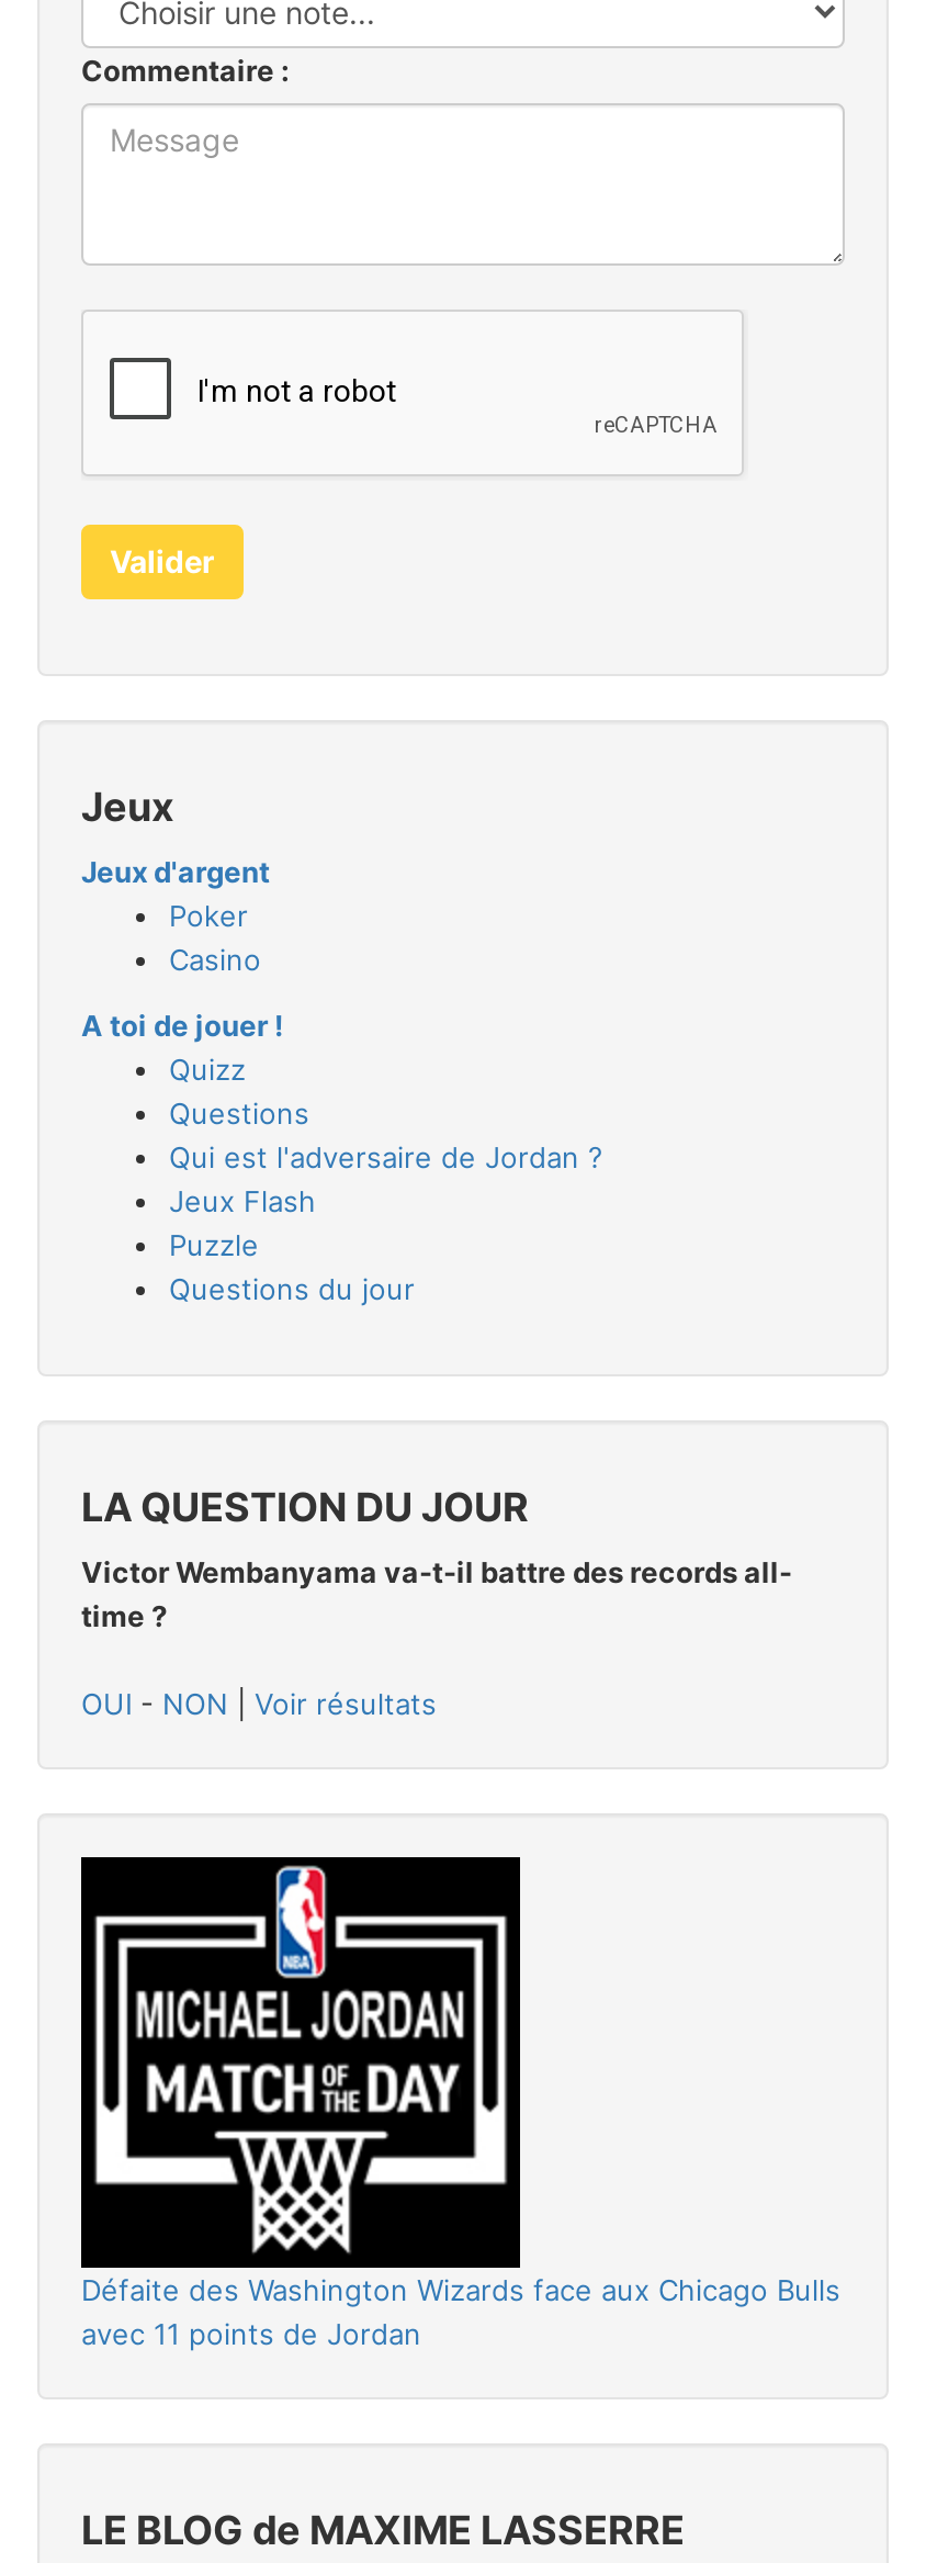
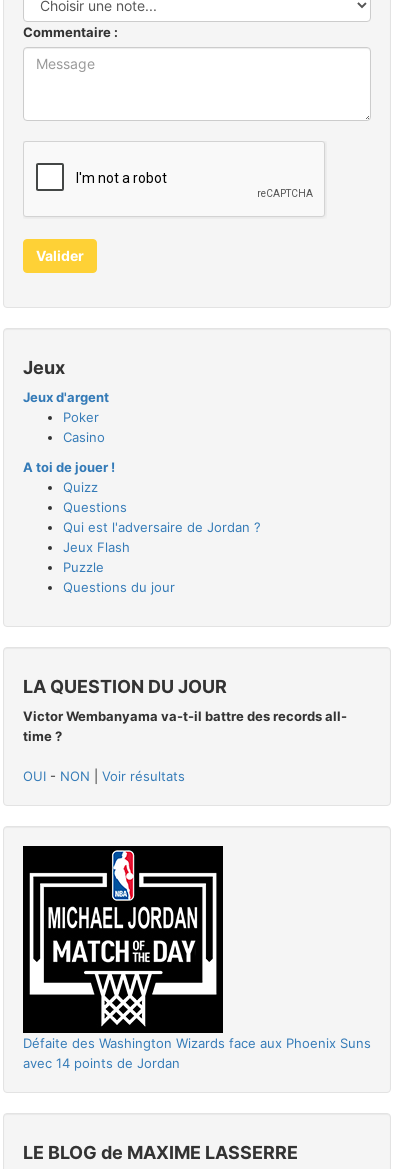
- Défaite des Washington Wizards face aux Chicago Bulls
+ Défaite des Washington Wizards face aux Phoenix Suns

- avec 11 points de Jordan
+ avec 14 points de Jordan
